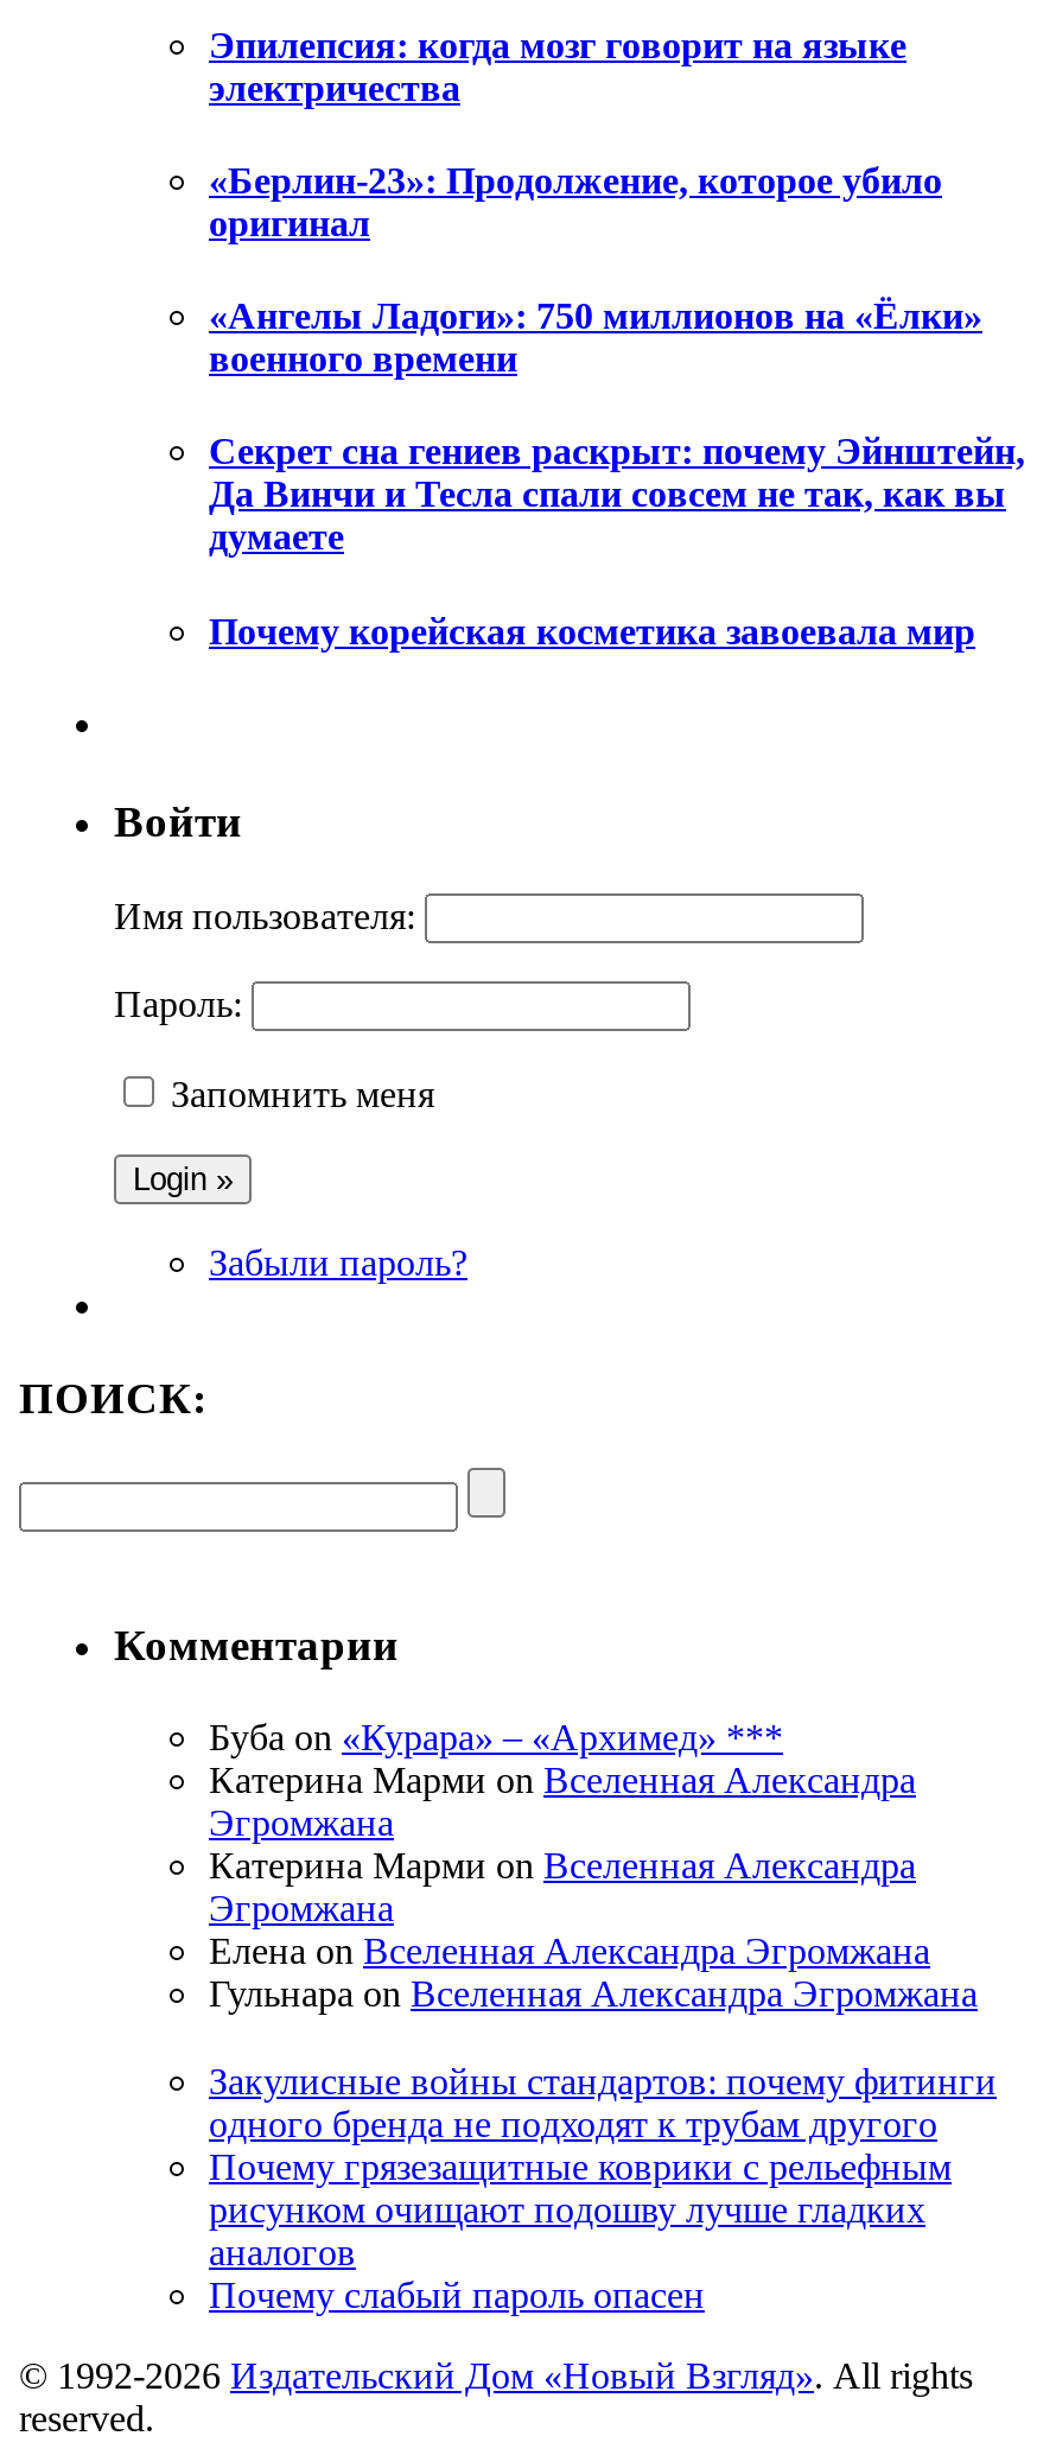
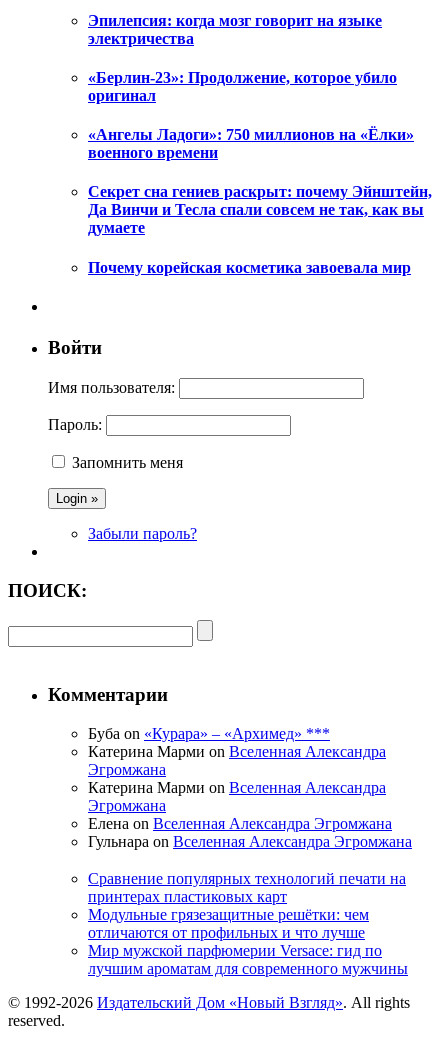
- Закулисные войны стандартов: почему фитинги
- одного бренда не подходят к трубам другого
- Почему грязезащитные коврики с рельефным
- рисунком очищают подошву лучше гладких
- аналогов
- Почему слабый пароль опасен
+ Сравнение популярных технологий печати на
+ принтерах пластиковых карт
+ Модульные грязезащитные решётки: чем
+ отличаются от профильных и что лучше
+ Мир мужской парфюмерии Versace: гид по
+ лучшим ароматам для современного мужчины
